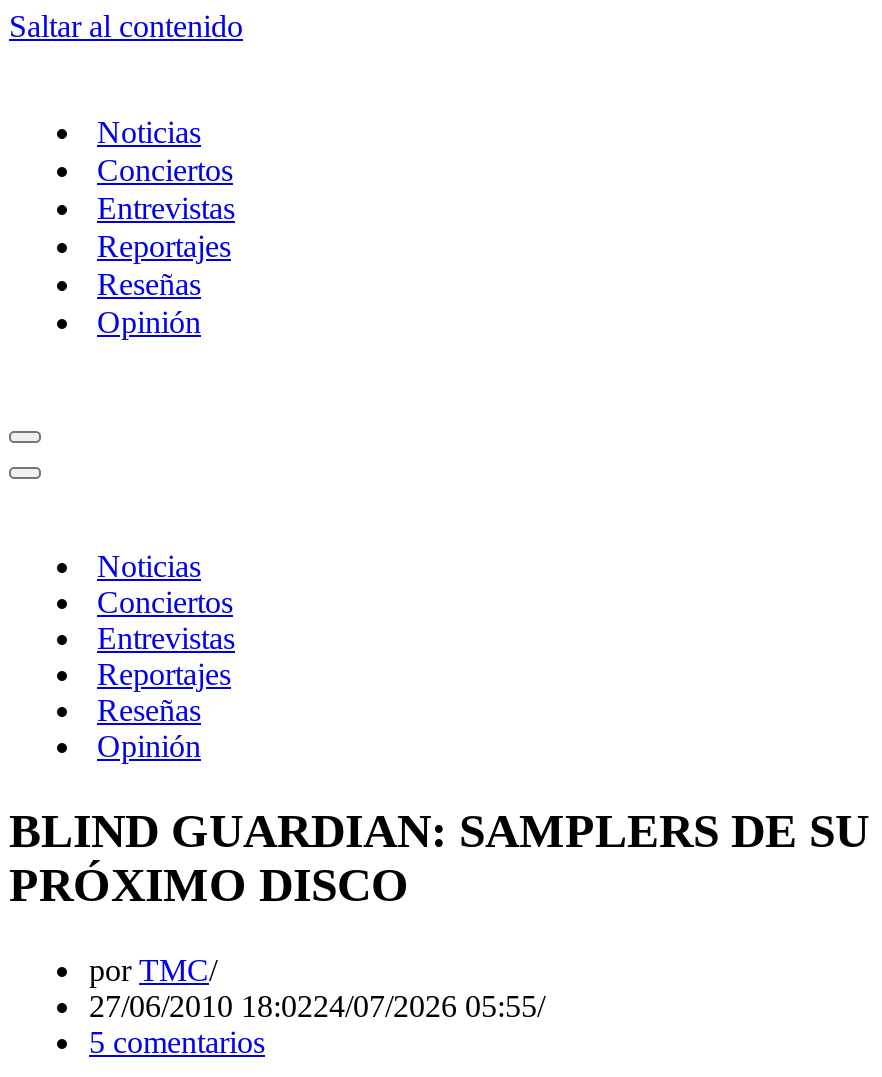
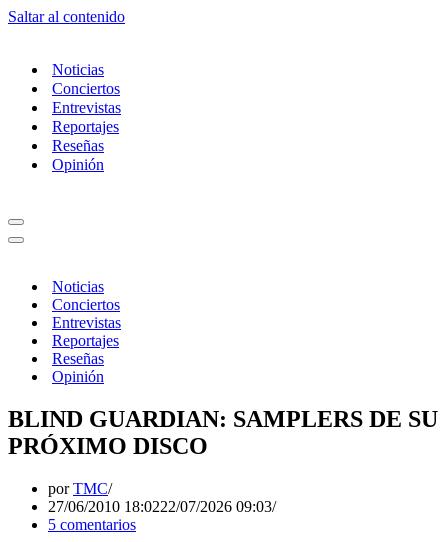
- 27/06/2010 18:0224/07/2026 05:55
+ 27/06/2010 18:0222/07/2026 09:03
